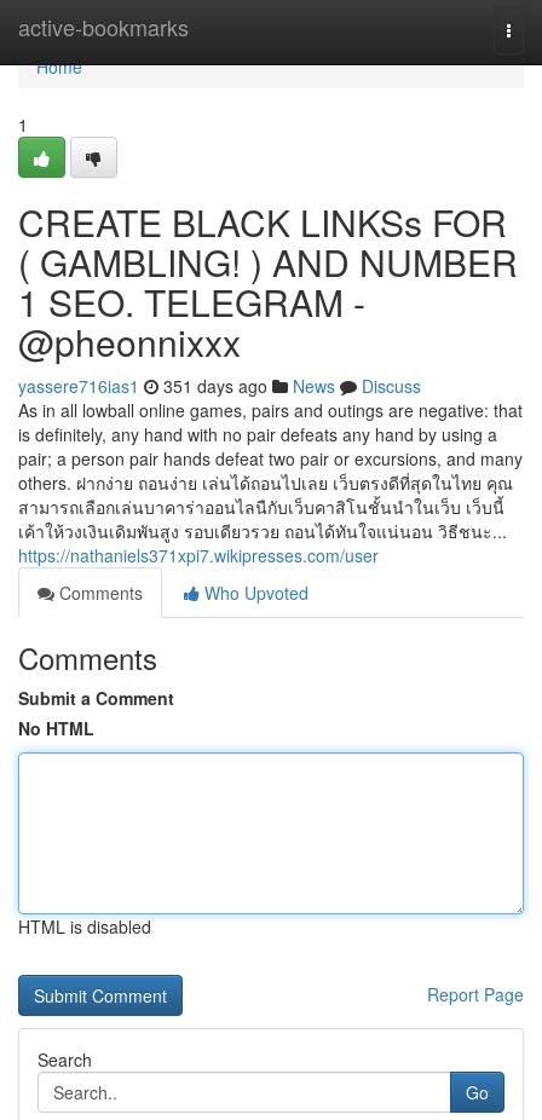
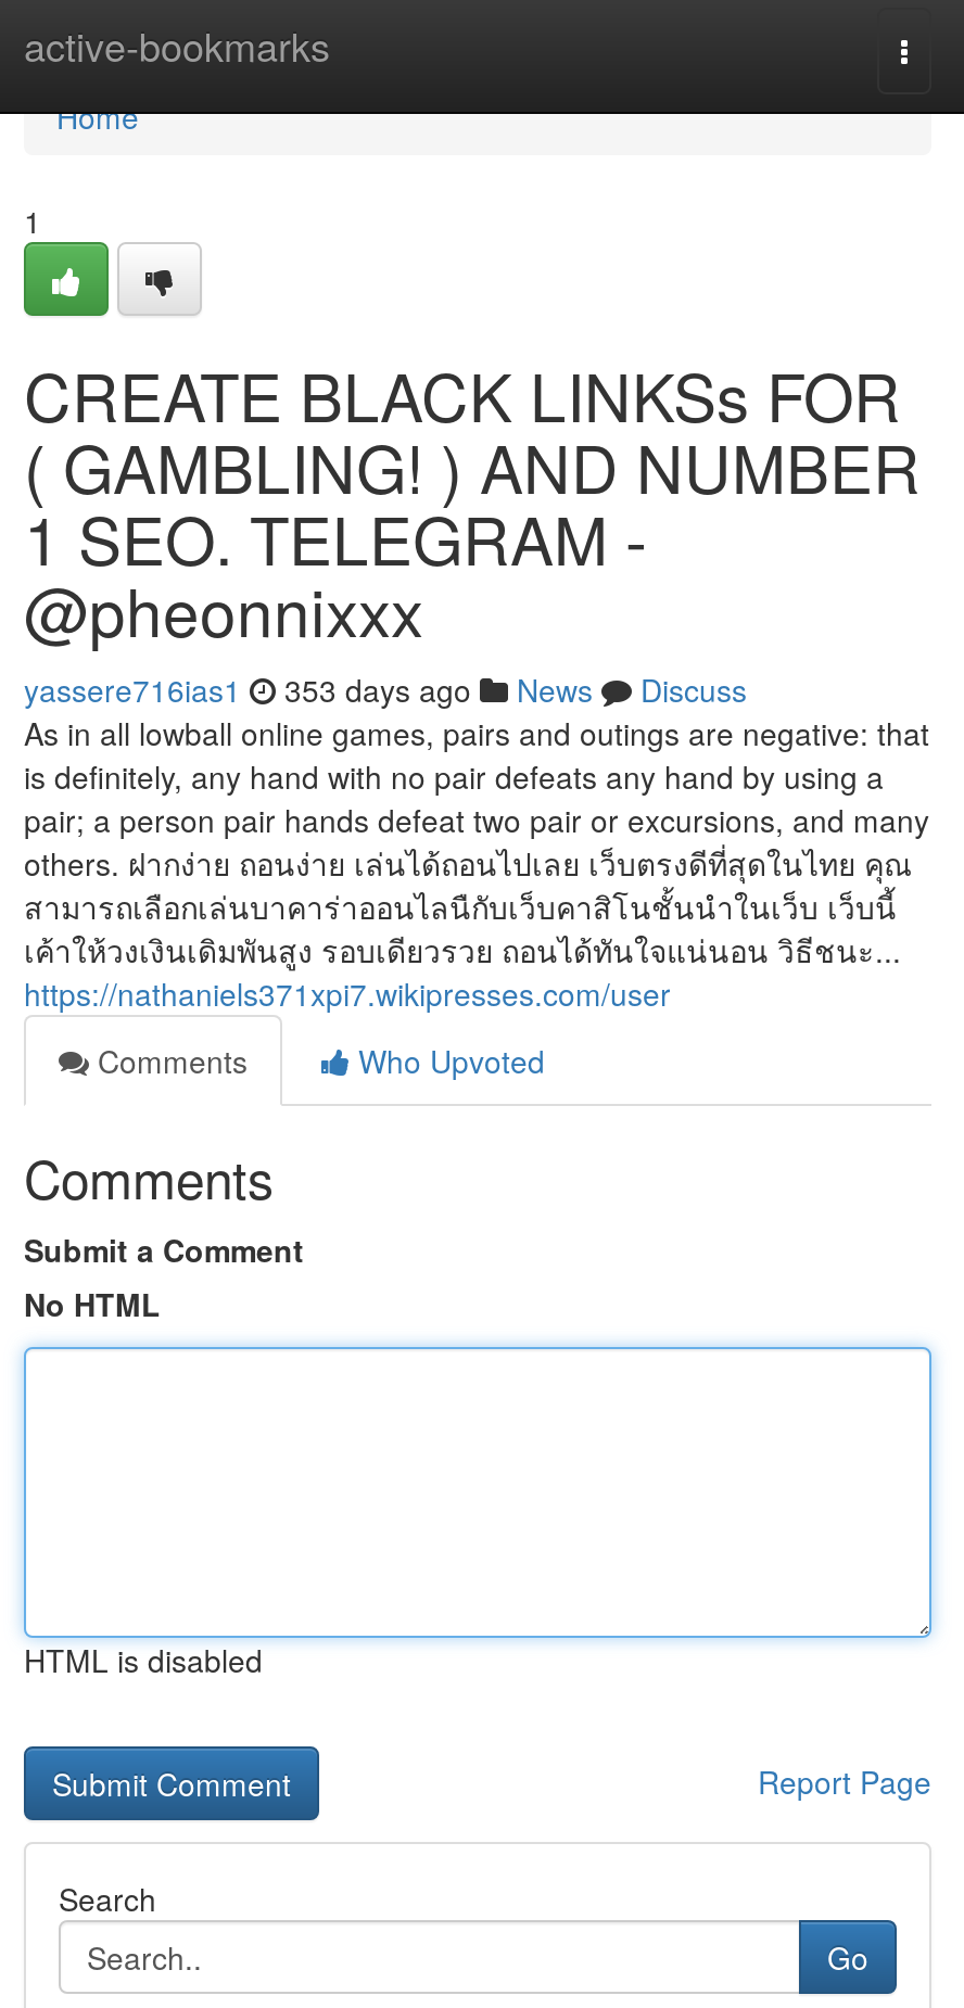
- yassere716ias1 351 days ago News Discuss
+ yassere716ias1 353 days ago News Discuss
